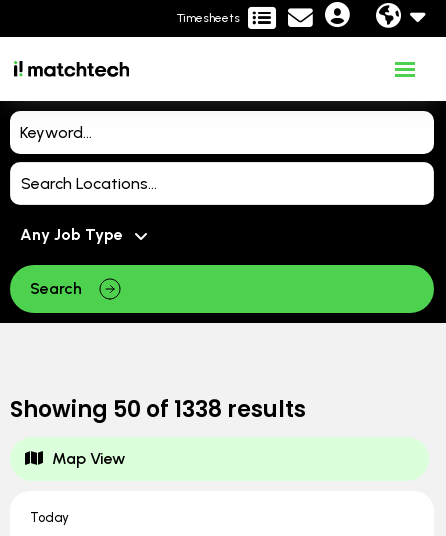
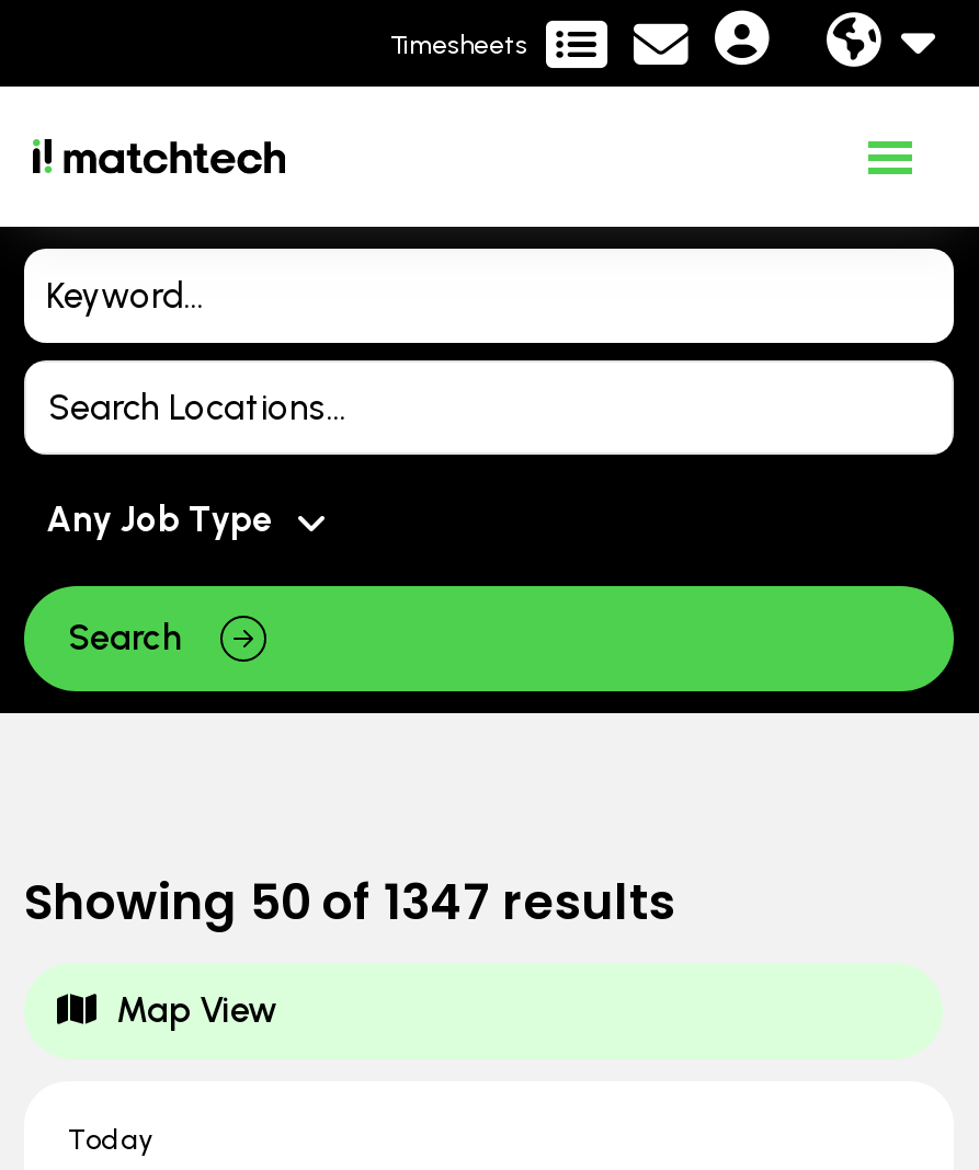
- Showing 50 of 1338 results
+ Showing 50 of 1347 results
